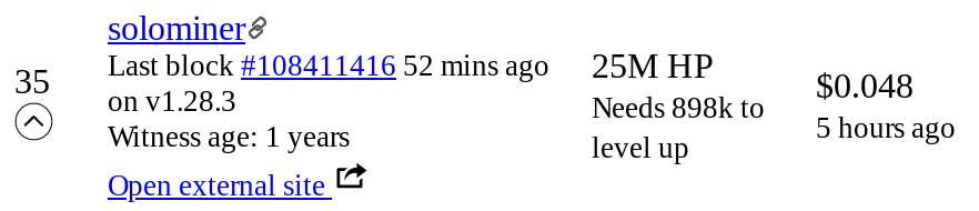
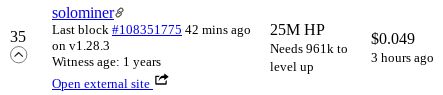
- Last block #108411416 52 mins ago
+ Last block #108351775 42 mins ago

- $0.048
+ $0.049

- Needs 898k to
+ Needs 961k to

- 5 hours ago
+ 3 hours ago
